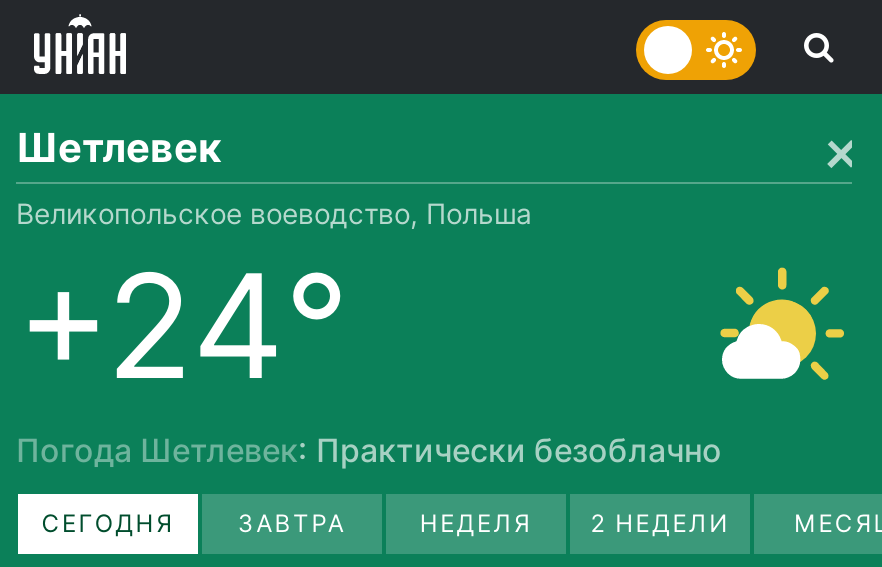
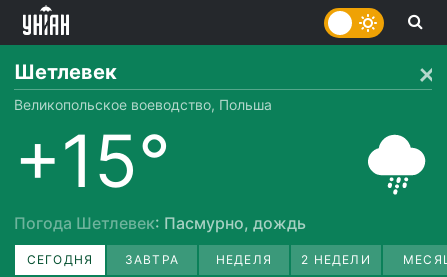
- +24°
+ +15°

- [image]
+ [image]

- Погода Шетлевек: Практически безоблачно
+ Погода Шетлевек: Пасмурно, дождь
